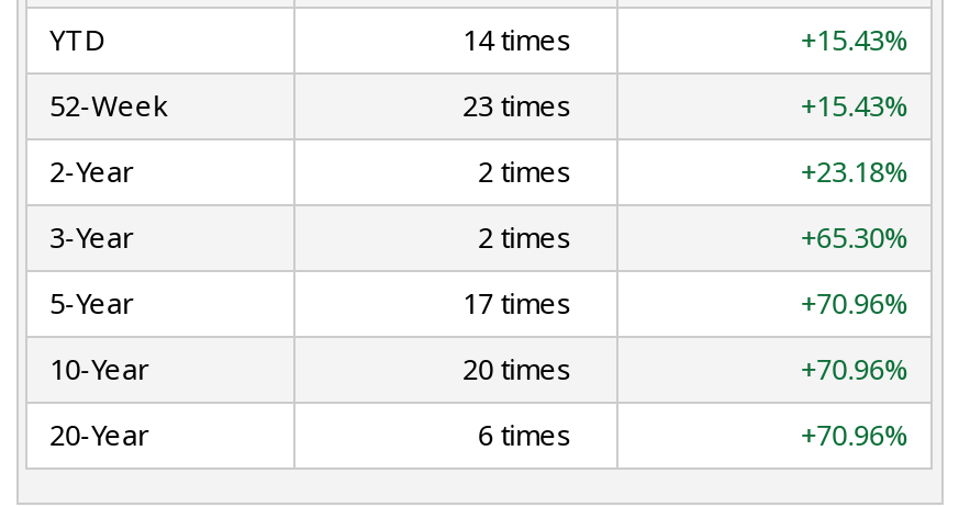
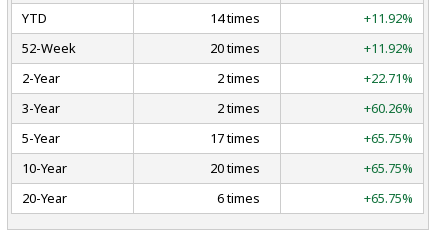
- +15.43%
+ +11.92%

- 23 times
+ 20 times

- +15.43%
+ +11.92%

- +23.18%
+ +22.71%

- +65.30%
+ +60.26%

- +70.96%
+ +65.75%

- +70.96%
+ +65.75%

- +70.96%
+ +65.75%
